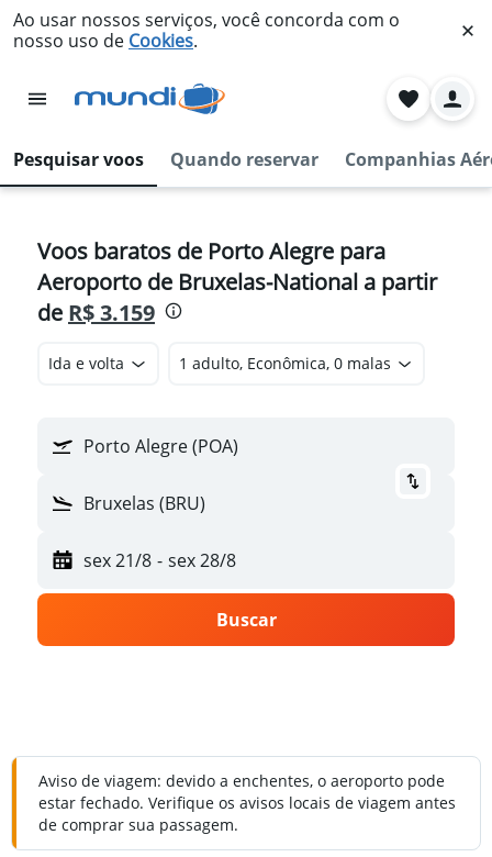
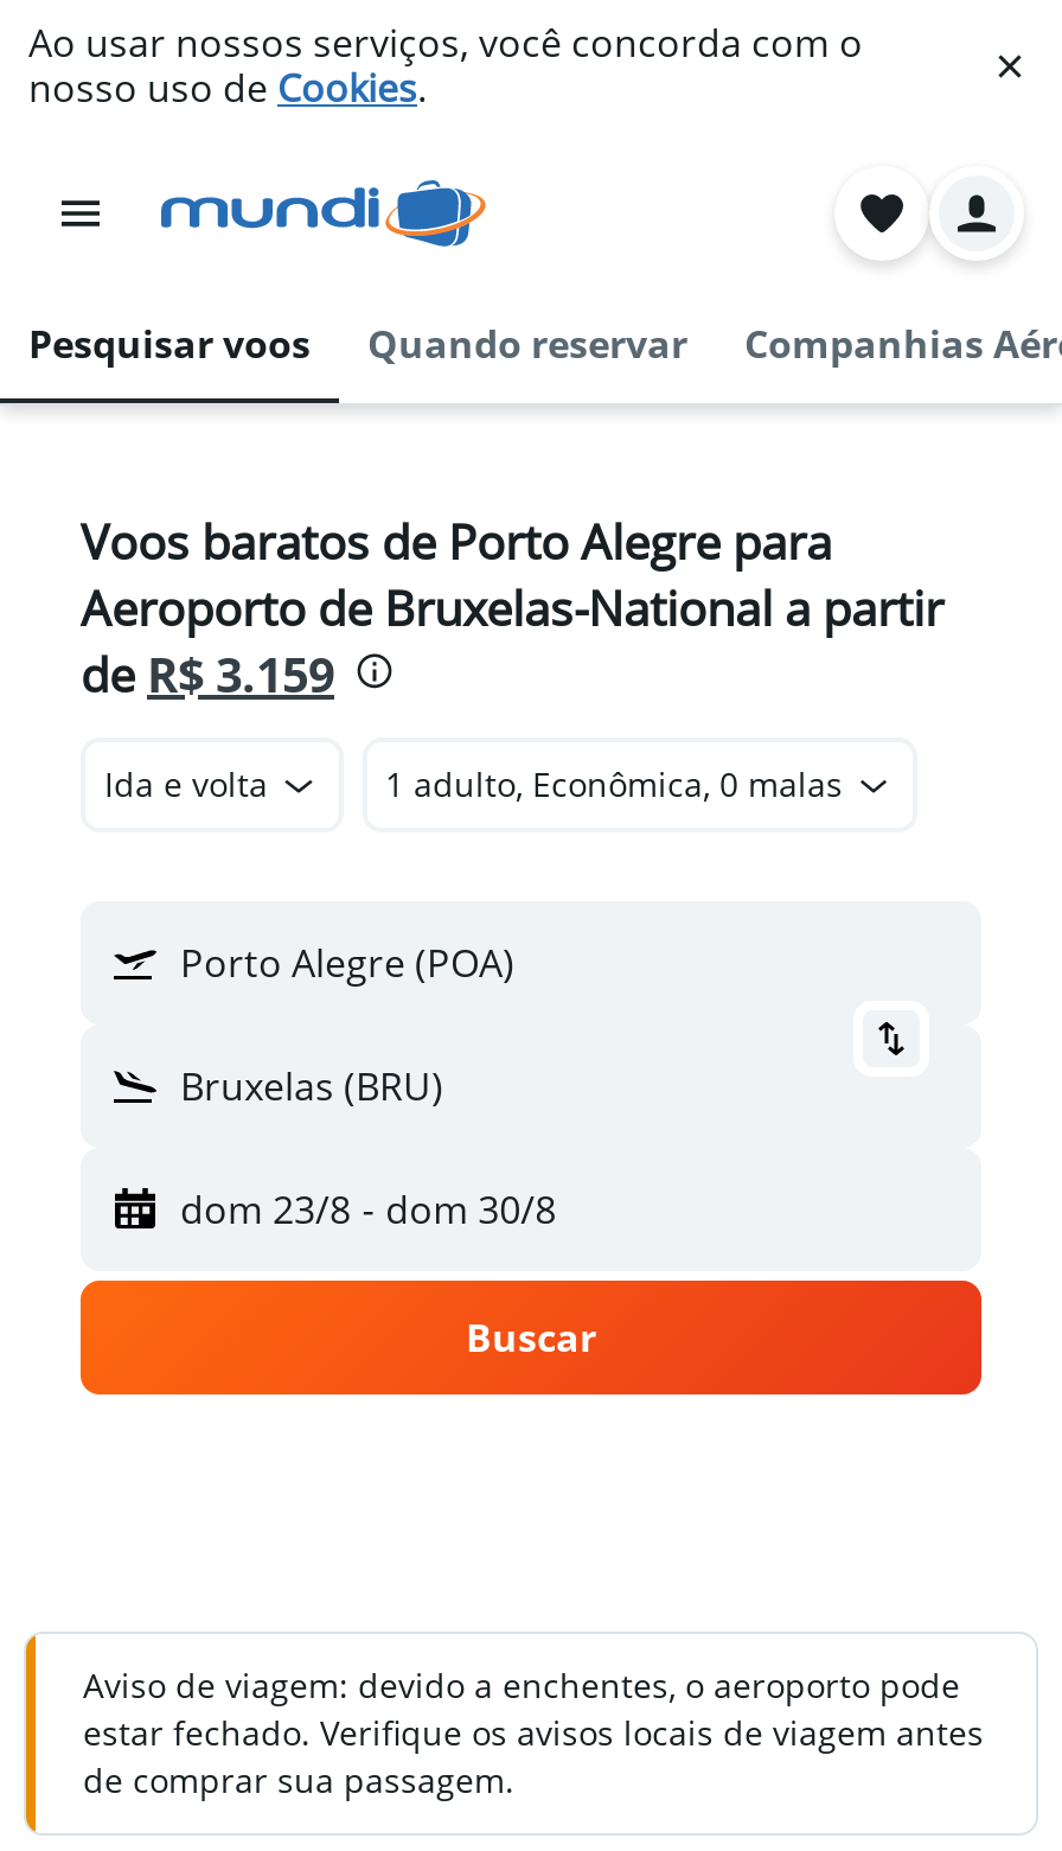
- sex 21/8 - sex 28/8
+ dom 23/8 - dom 30/8
